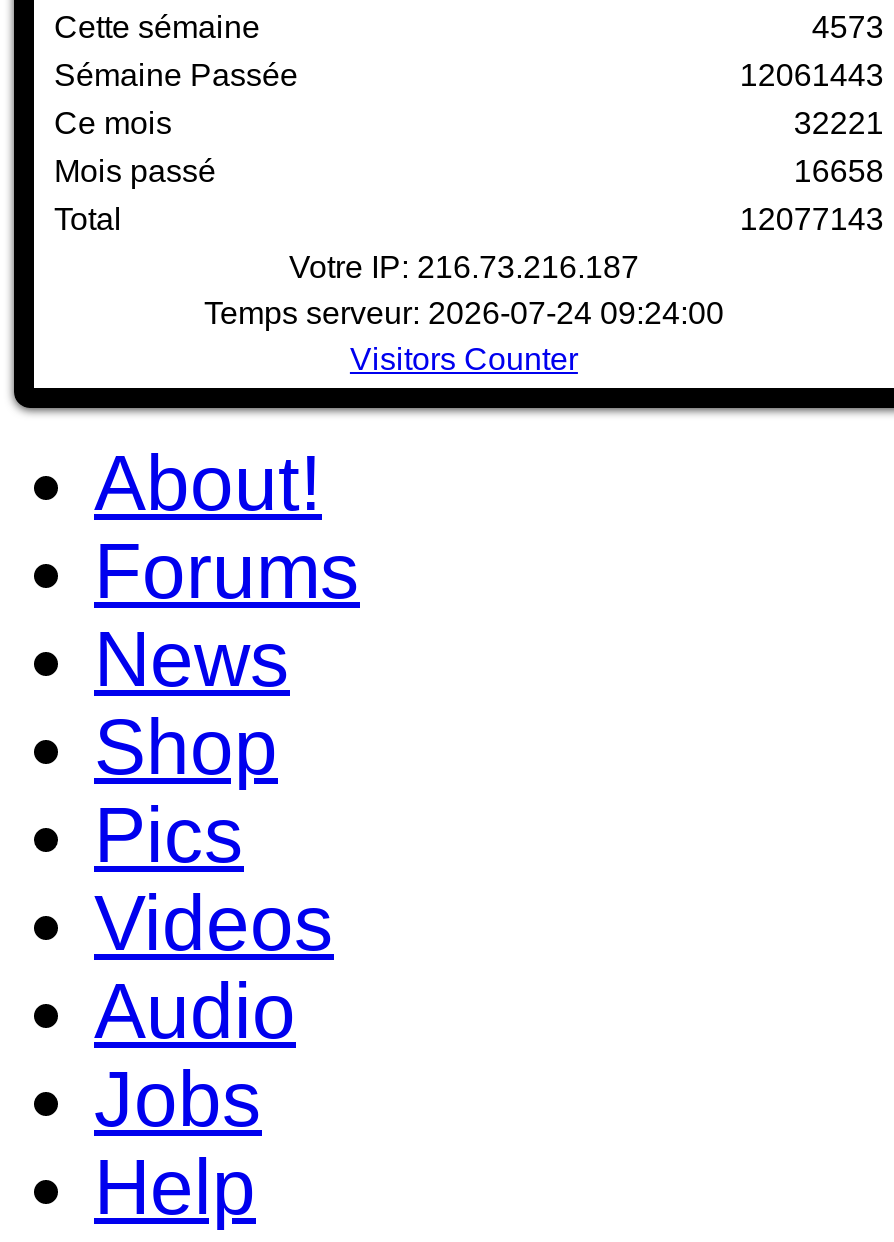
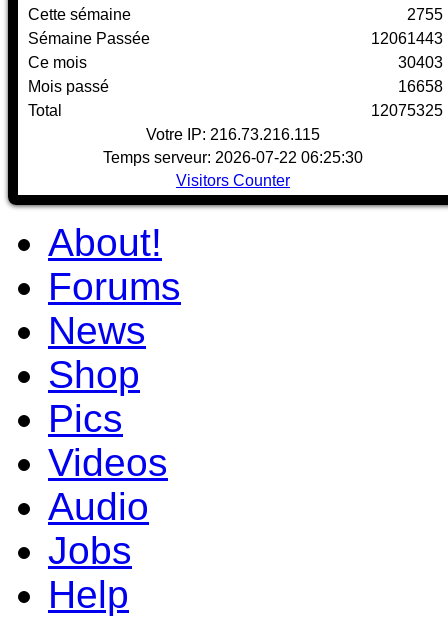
- 4573
+ 2755

- 32221
+ 30403

- 12077143
+ 12075325

- Votre IP: 216.73.216.187
+ Votre IP: 216.73.216.115

- Temps serveur: 2026-07-24 09:24:00
+ Temps serveur: 2026-07-22 06:25:30
